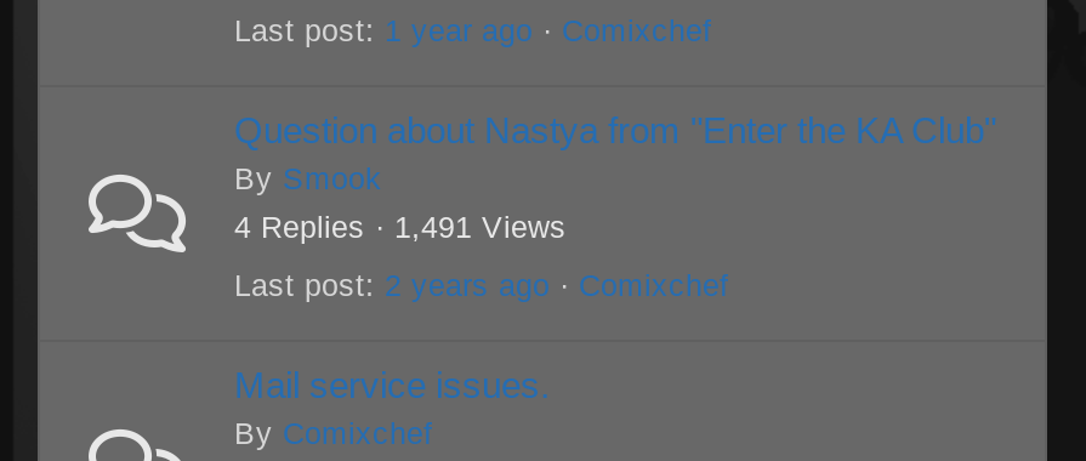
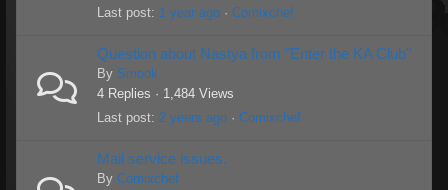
- 4 Replies · 1,491 Views
+ 4 Replies · 1,484 Views
